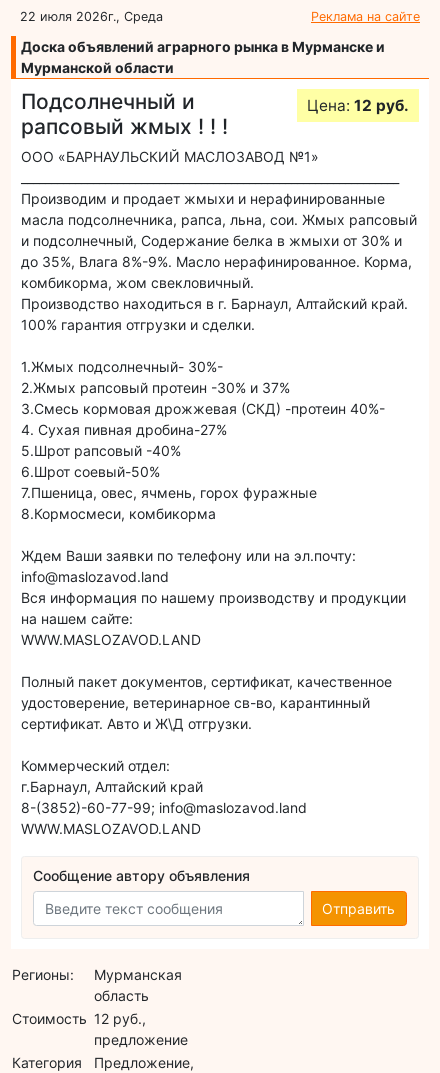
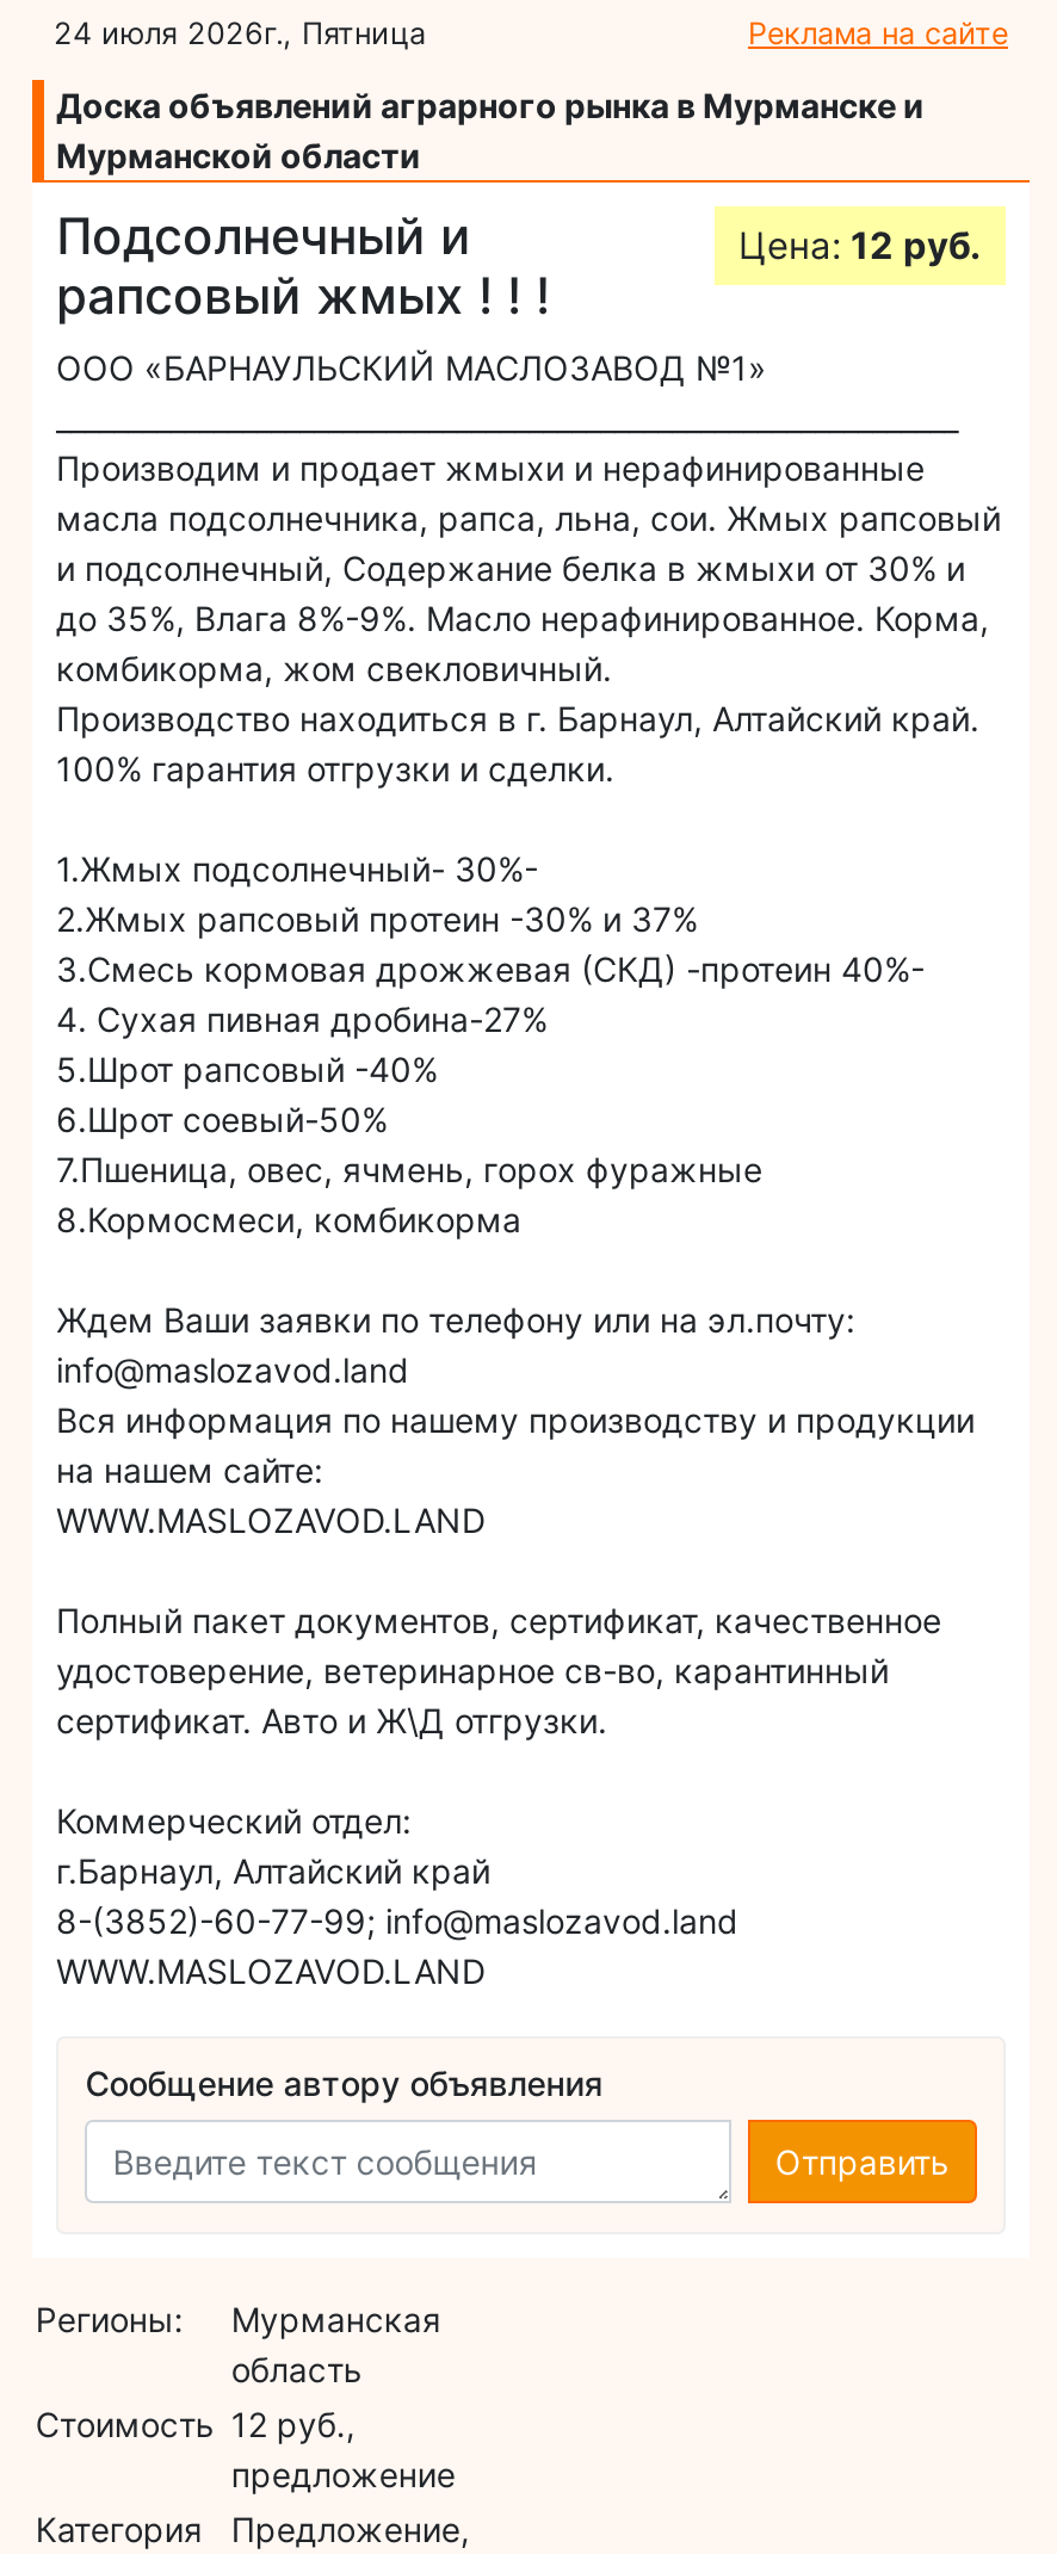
- 22 июля 2026г., Среда
+ 24 июля 2026г., Пятница
